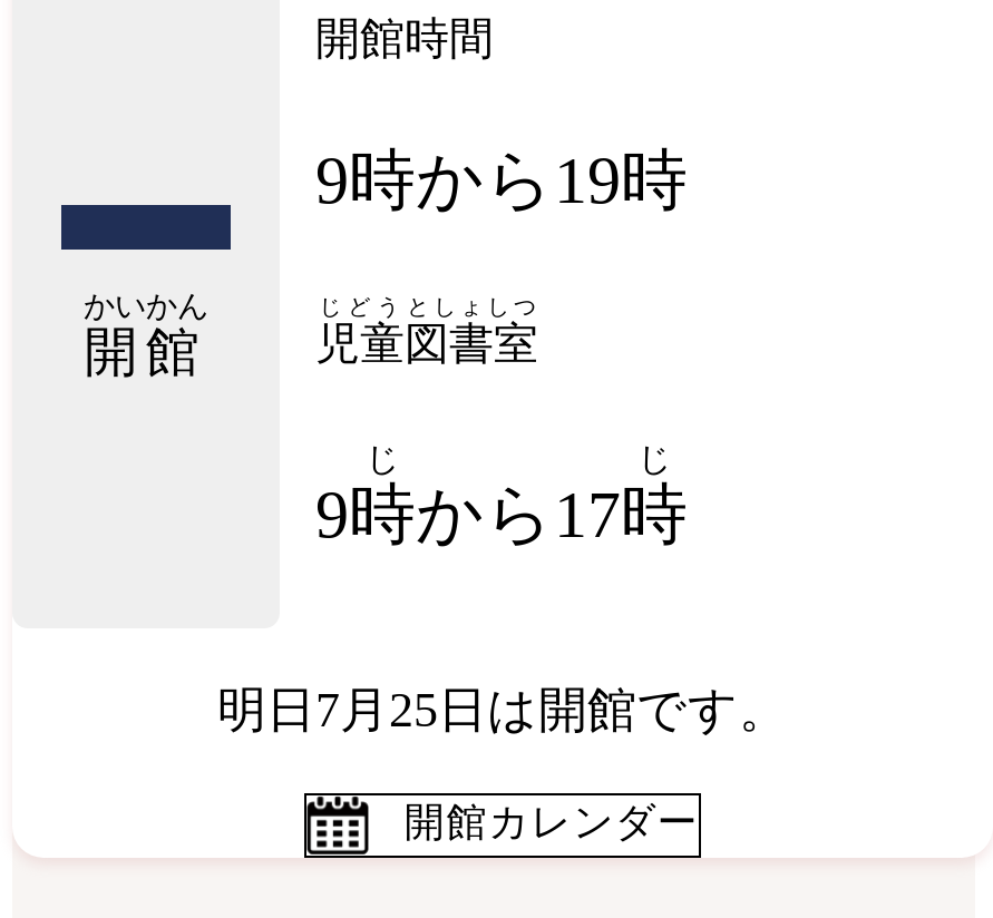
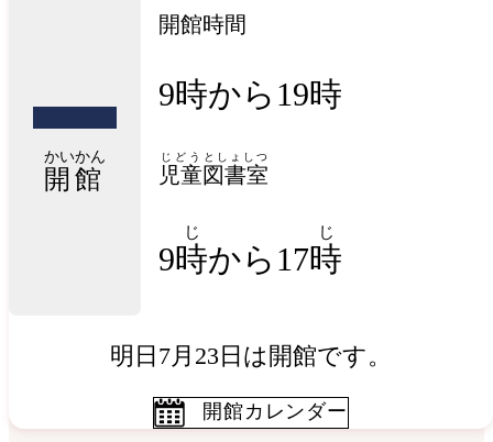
- 明日7月25日は開館です。
+ 明日7月23日は開館です。
